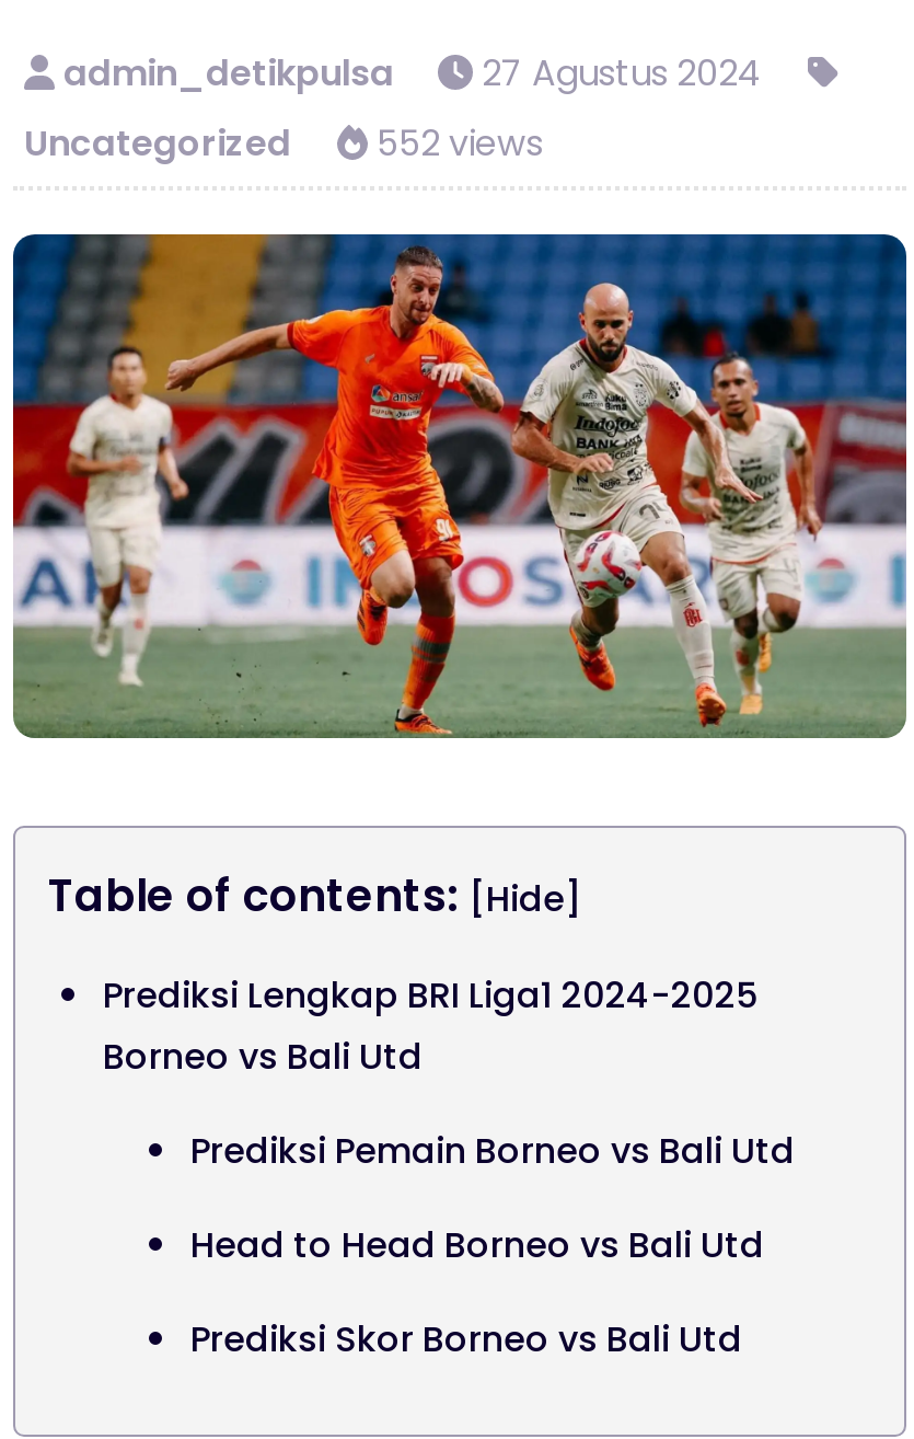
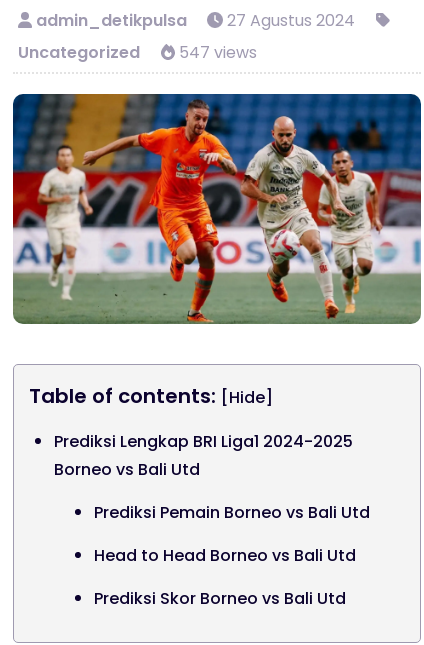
- Uncategorized 552 views
+ Uncategorized 547 views
